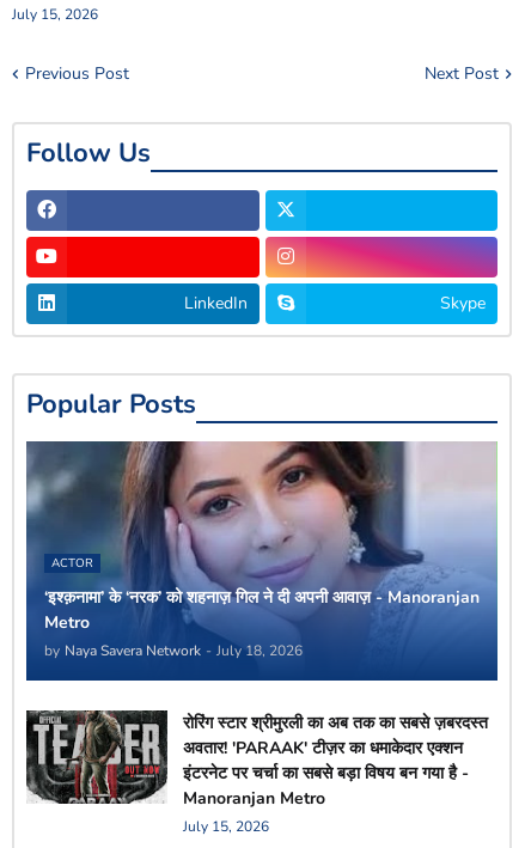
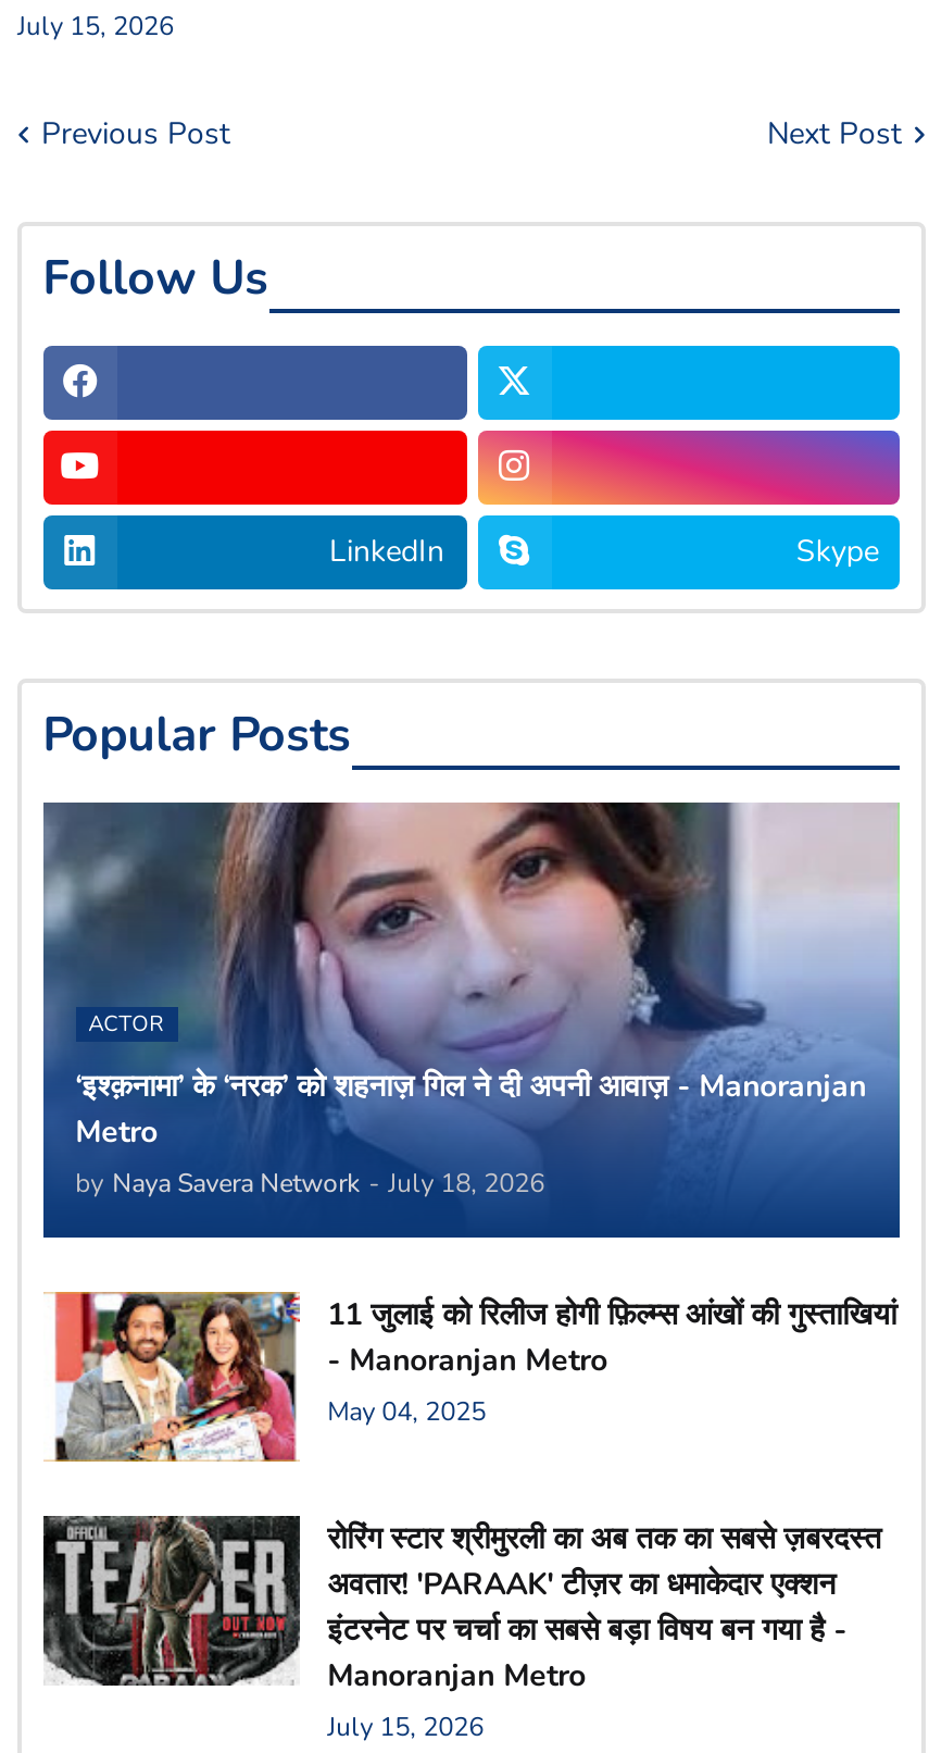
+ [image]
+ 11 जुलाई को रिलीज होगी फ़िल्म्स आंखों की गुस्ताखियां
+ - Manoranjan Metro
+ May 04, 2025
